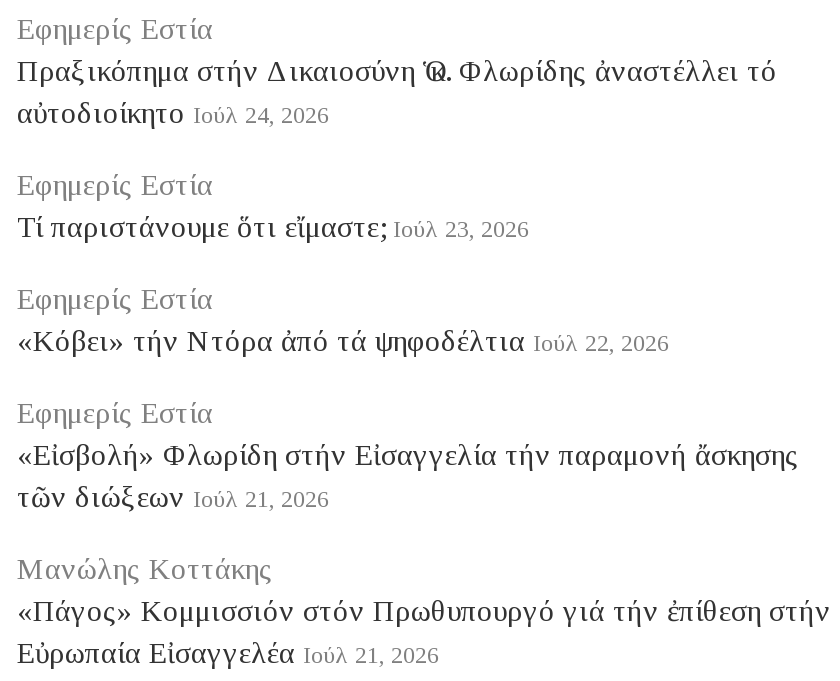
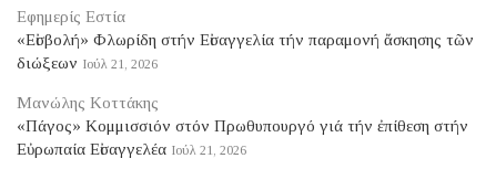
- Πραξικόπημα στήν Δικαιοσύνη Ὁ κ. Φλωρίδης ἀναστέλλει τό
- αὐτοδιοίκητο Ιούλ 24, 2026
- Εφημερίς Εστία
- Τί παριστάνουμε ὅτι εἴμαστε; Ιούλ 23, 2026
- Εφημερίς Εστία
- «Κόβει» τήν Ντόρα ἀπό τά ψηφοδέλτια Ιούλ 22, 2026
- Εφημερίς Εστία
- «Εἰσβολή» Φλωρίδη στήν Εἰσαγγελία τήν παραμονή ἄσκησης
- τῶν διώξεων Ιούλ 21, 2026
+ «Εἰσβολή» Φλωρίδη στήν Εἰσαγγελία τήν παραμονή ἄσκησης τῶν
+ διώξεων Ιούλ 21, 2026
